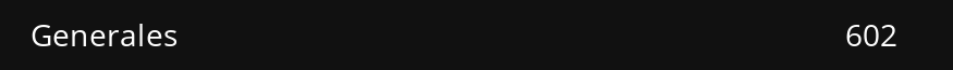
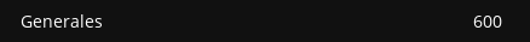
- 602
+ 600
